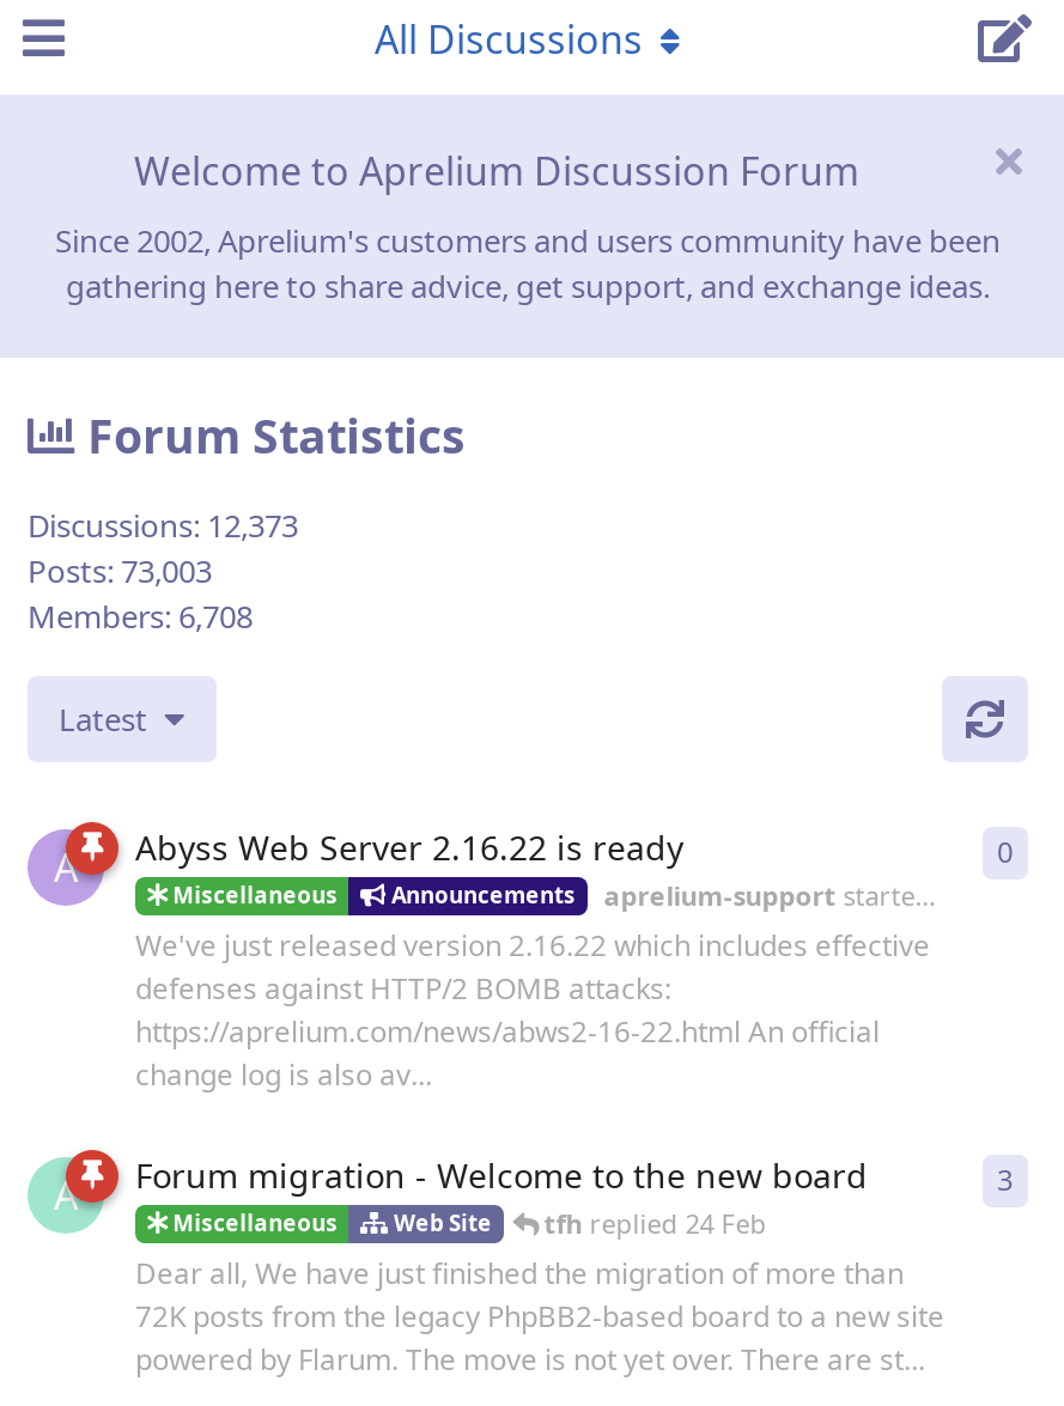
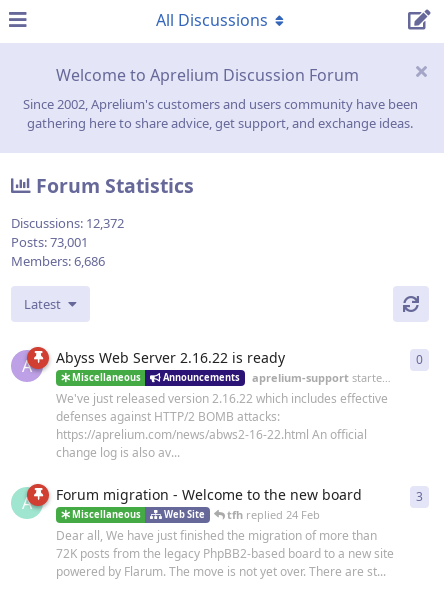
- Discussions: 12,373
+ Discussions: 12,372

- Posts: 73,003
+ Posts: 73,001

- Members: 6,708
+ Members: 6,686
